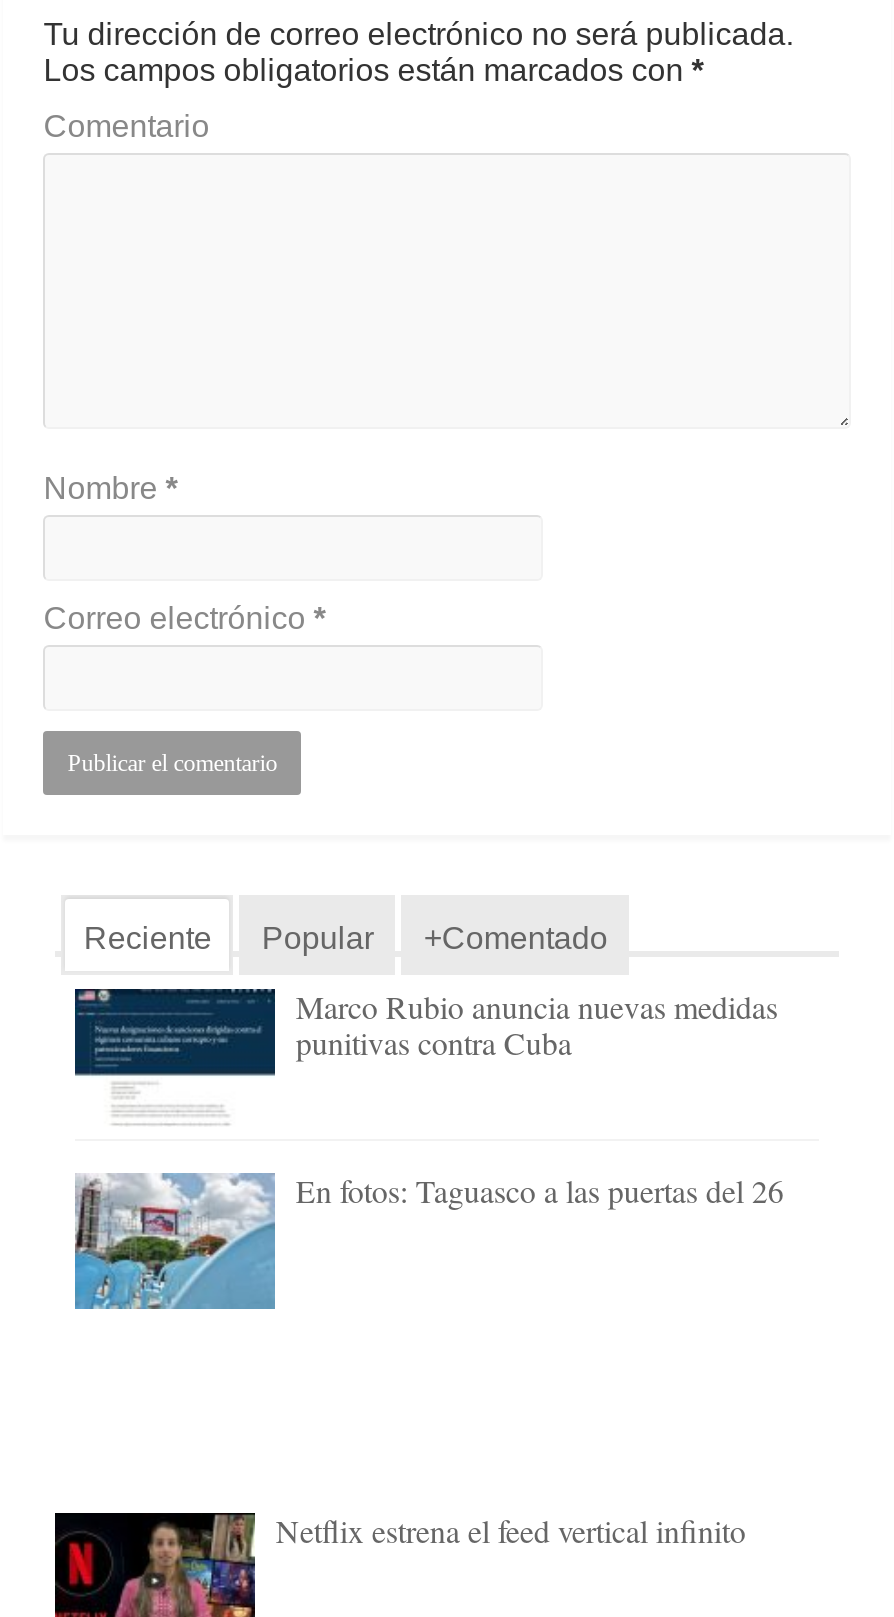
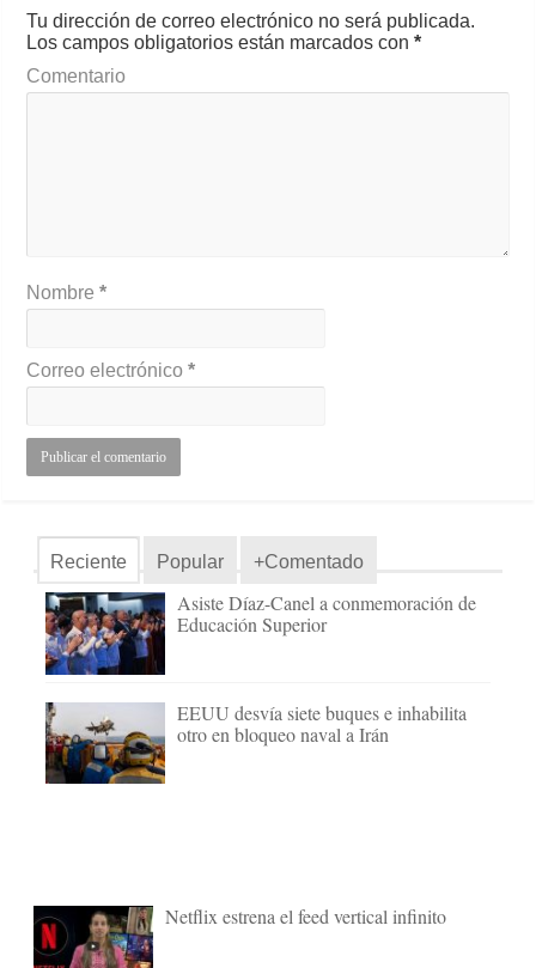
- [image]
- Marco Rubio anuncia nuevas medidas
- punitivas contra Cuba
+ [image]
+ Asiste Díaz-Canel a conmemoración de
+ Educación Superior

- [image]
- En fotos: Taguasco a las puertas del 26
+ [image]
+ EEUU desvía siete buques e inhabilita
+ otro en bloqueo naval a Irán
